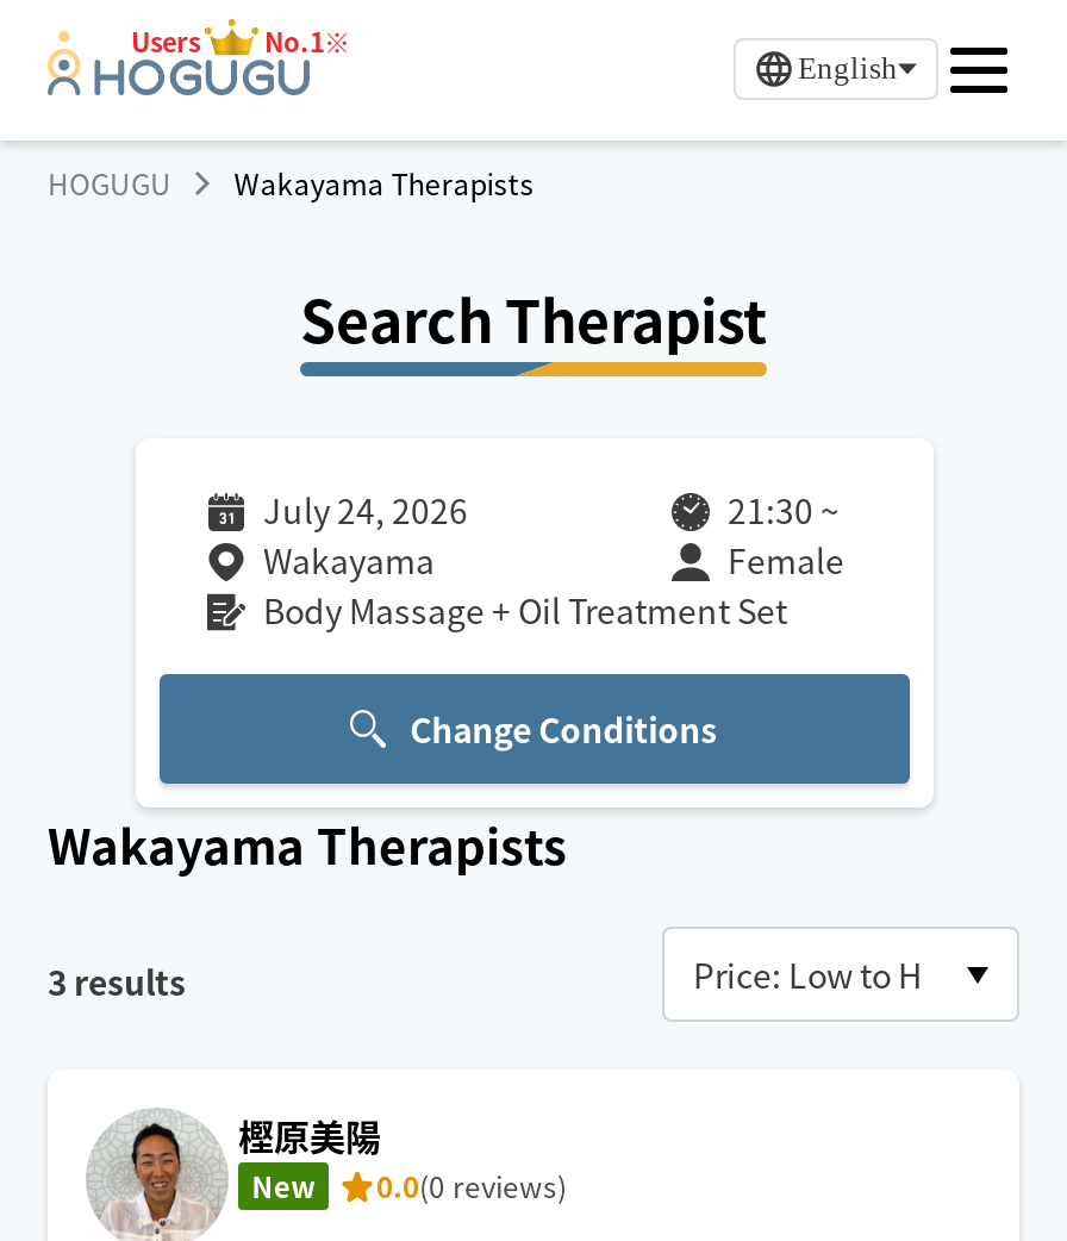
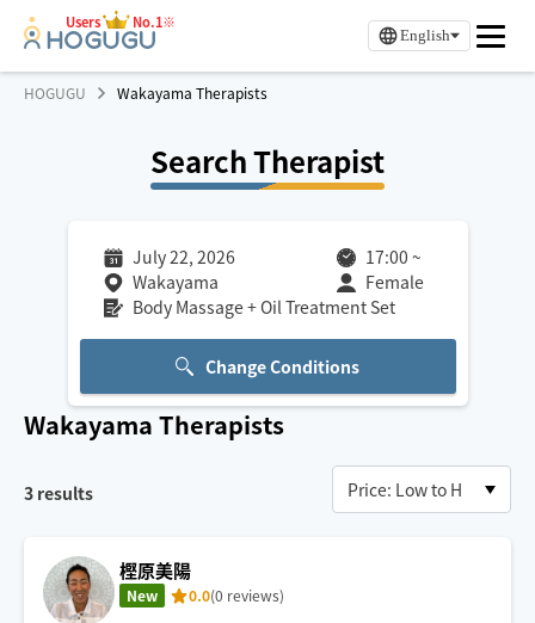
- July 24, 2026
+ July 22, 2026

- 21:30 ~
+ 17:00 ~
